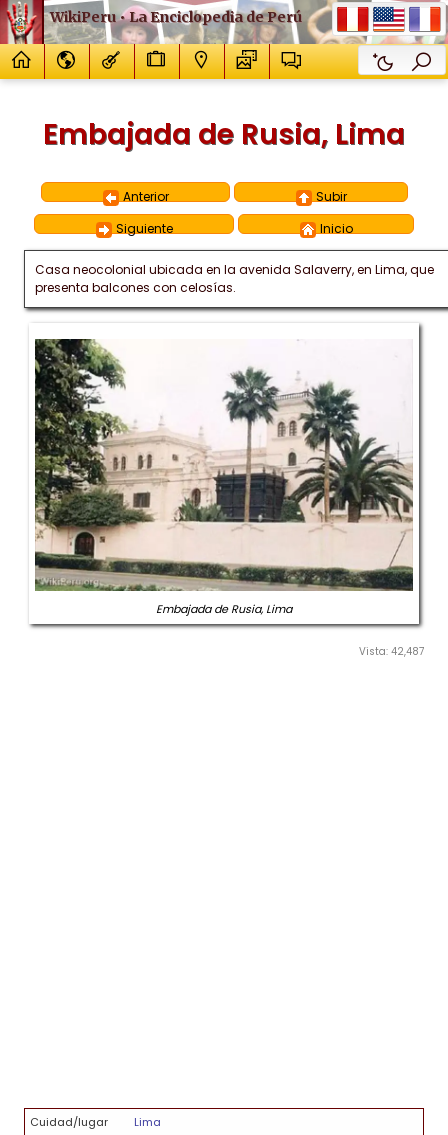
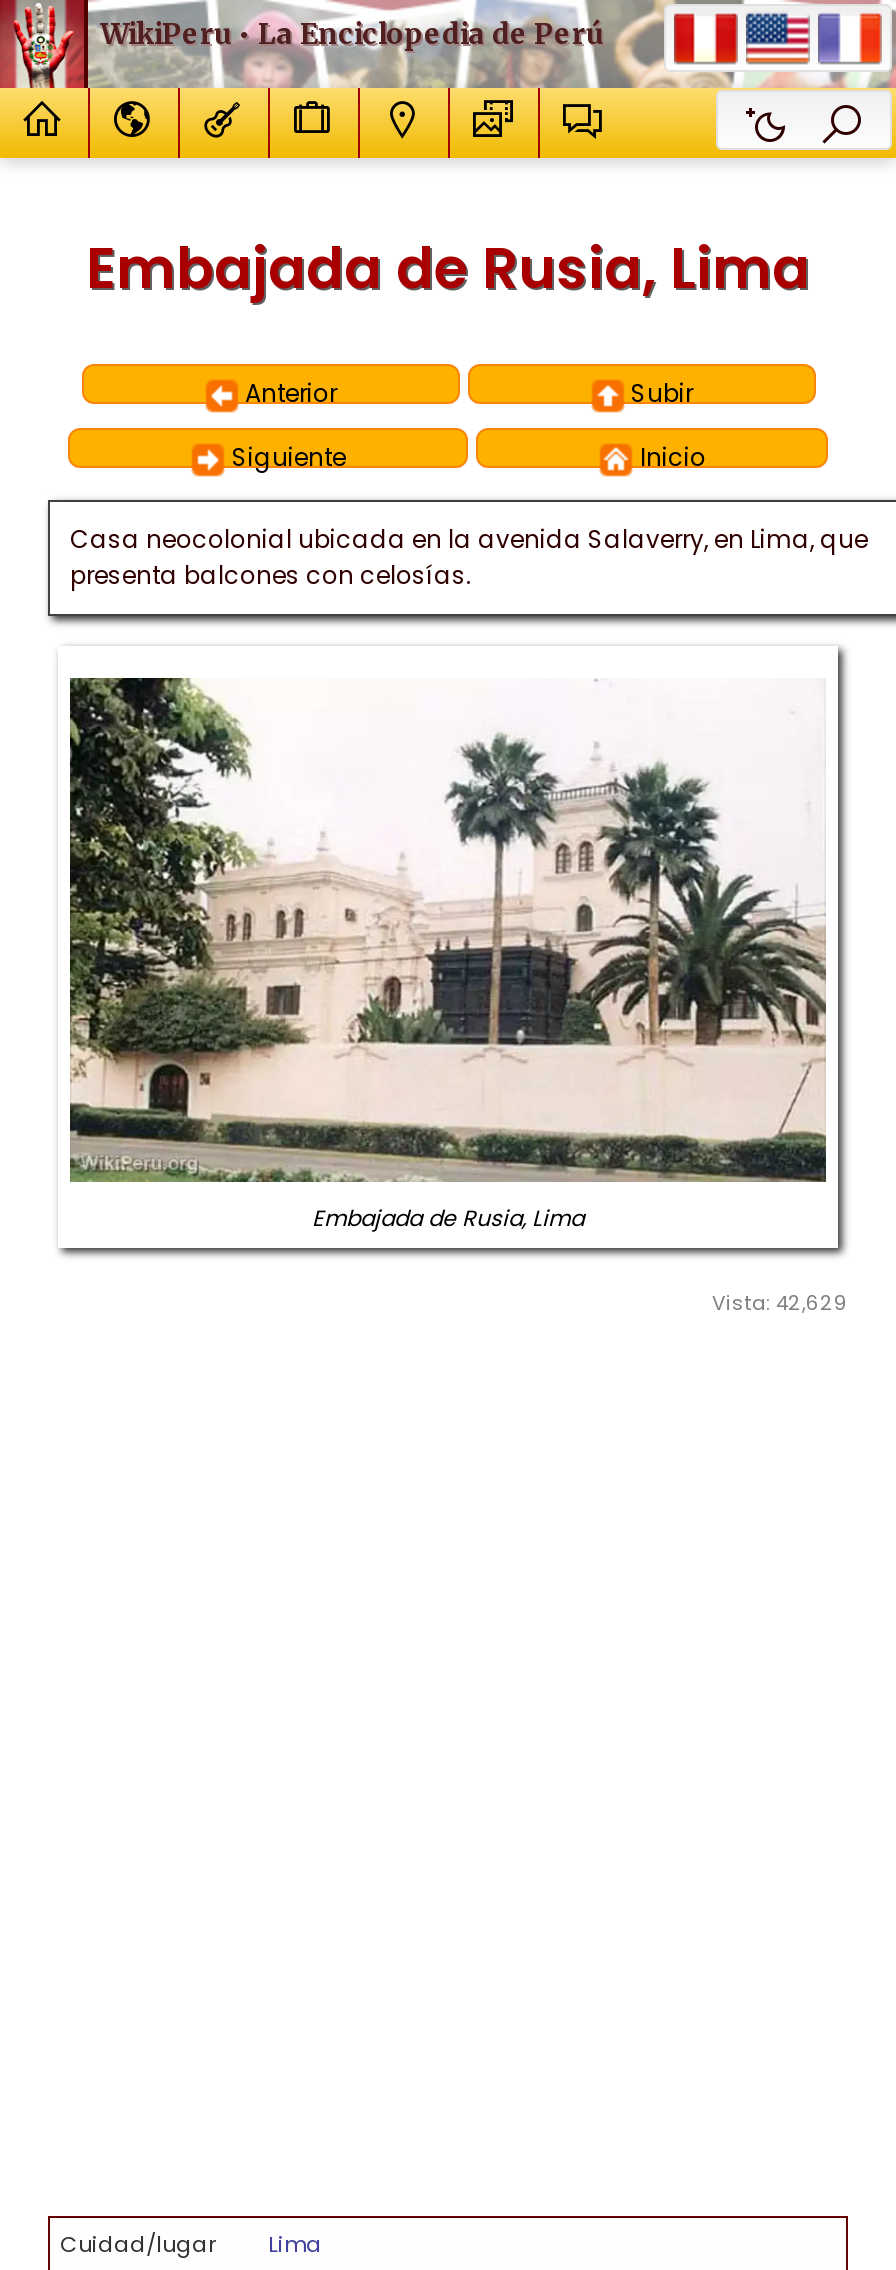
- Vista: 42,487
+ Vista: 42,629
